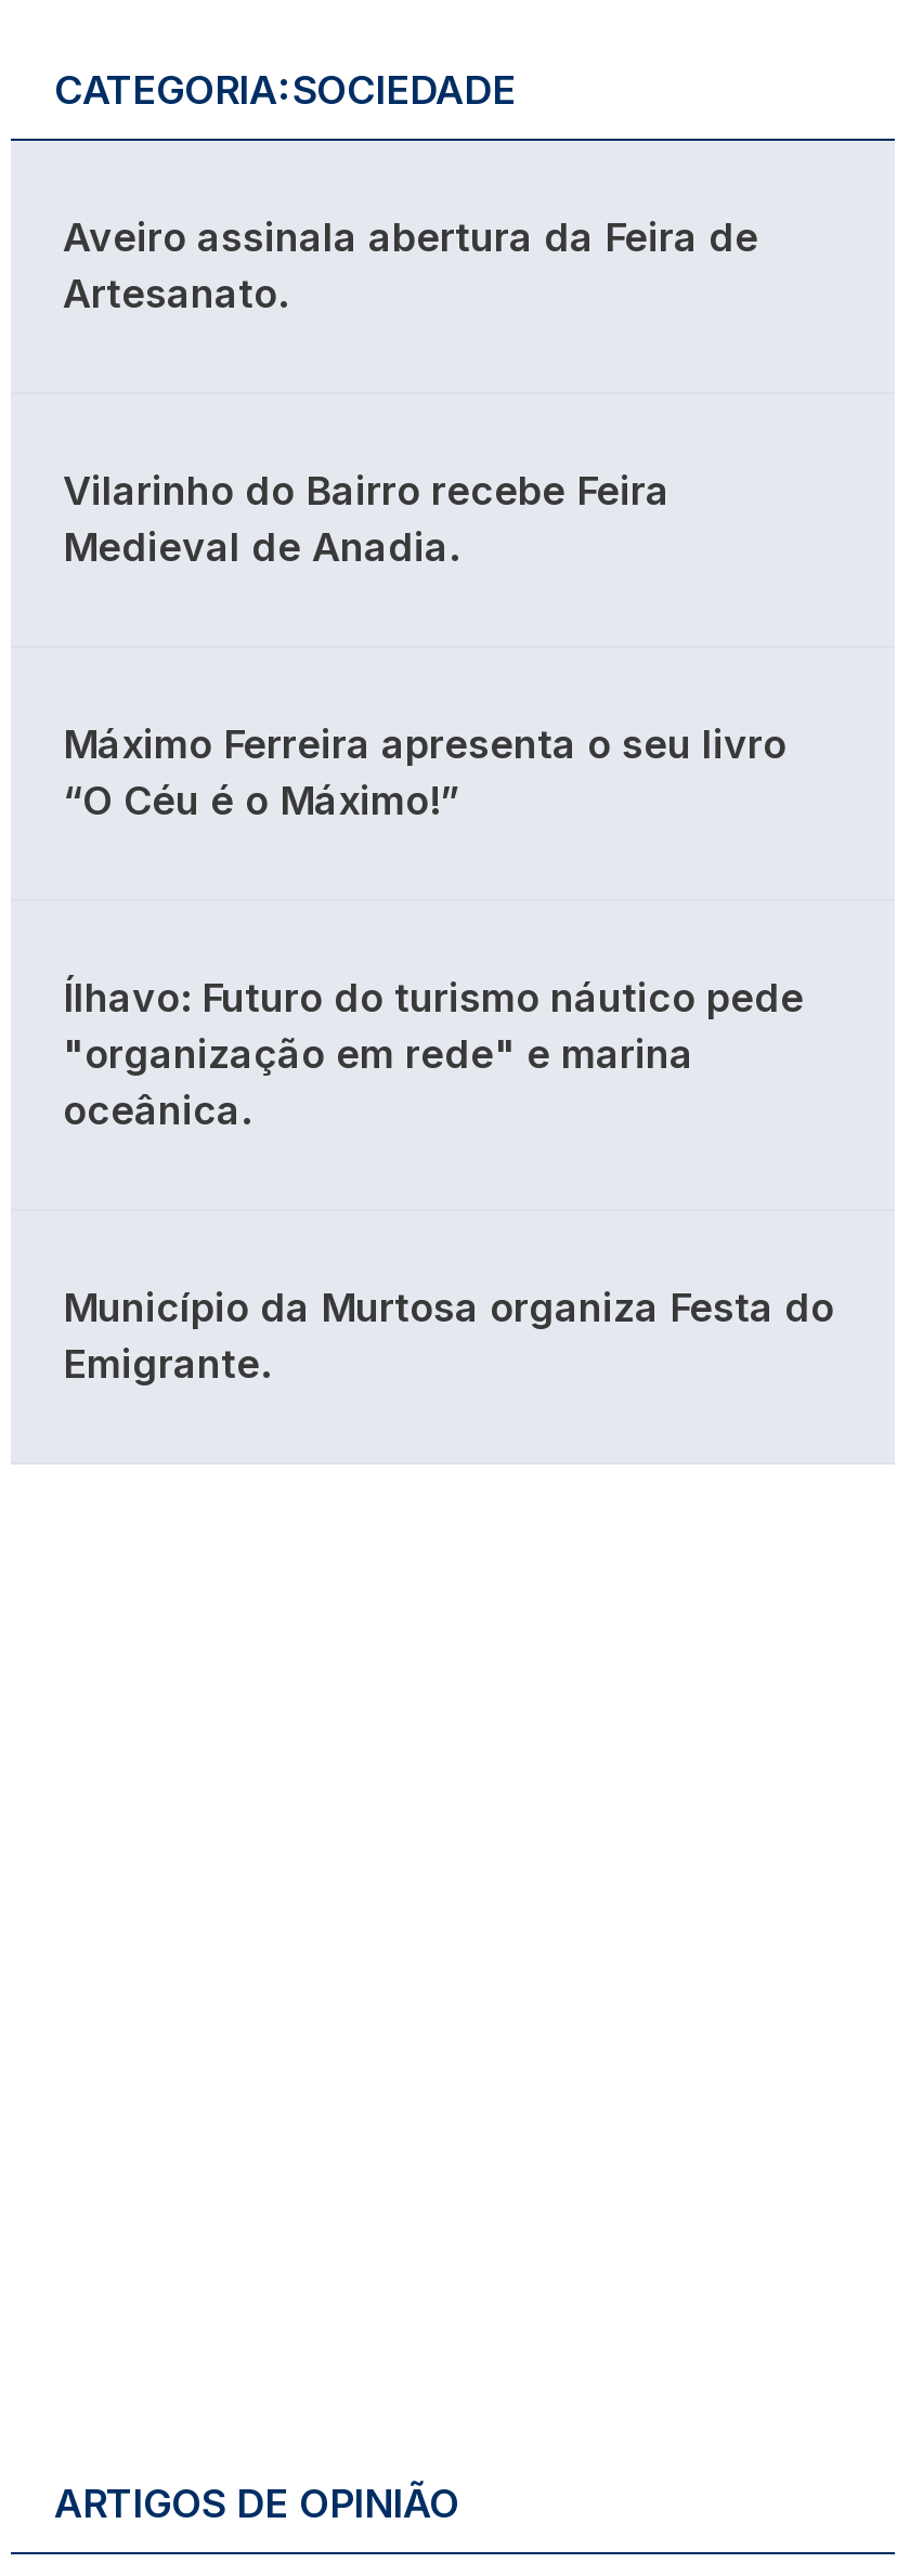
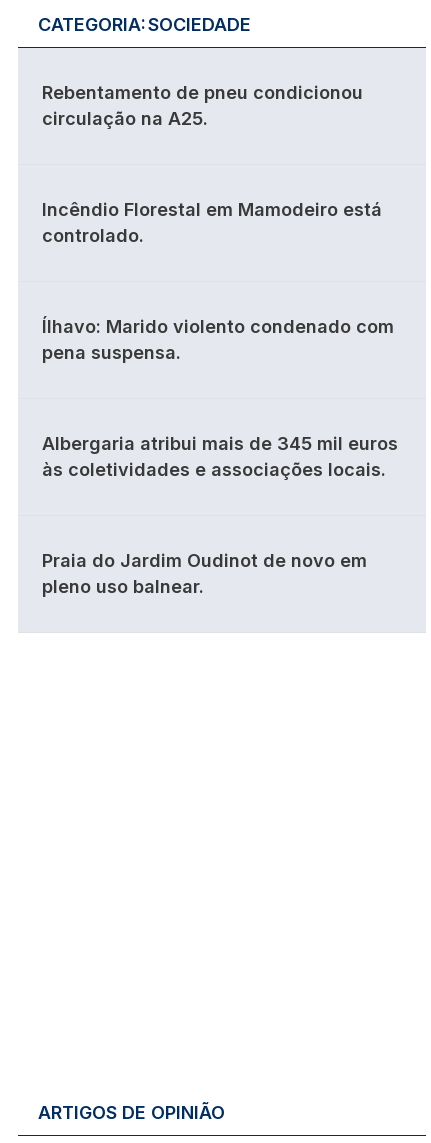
- Aveiro assinala abertura da Feira de
- Artesanato.
+ Rebentamento de pneu condicionou
+ circulação na A25.

- Vilarinho do Bairro recebe Feira
- Medieval de Anadia.
+ Incêndio Florestal em Mamodeiro está
+ controlado.

- Máximo Ferreira apresenta o seu livro
- “O Céu é o Máximo!”
+ Ílhavo: Marido violento condenado com
+ pena suspensa.

- Ílhavo: Futuro do turismo náutico pede
- "organização em rede" e marina
- oceânica.
+ Albergaria atribui mais de 345 mil euros
+ às coletividades e associações locais.

- Município da Murtosa organiza Festa do
- Emigrante.
+ Praia do Jardim Oudinot de novo em
+ pleno uso balnear.
